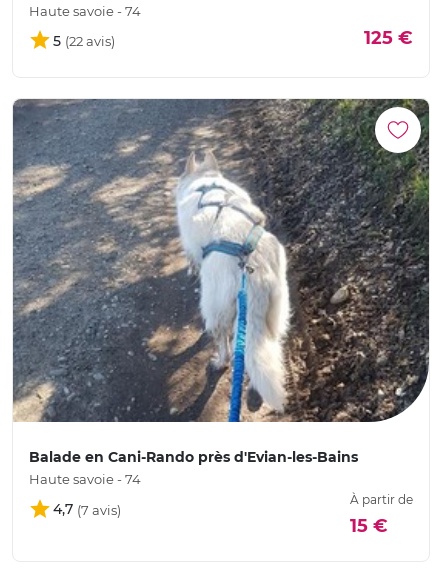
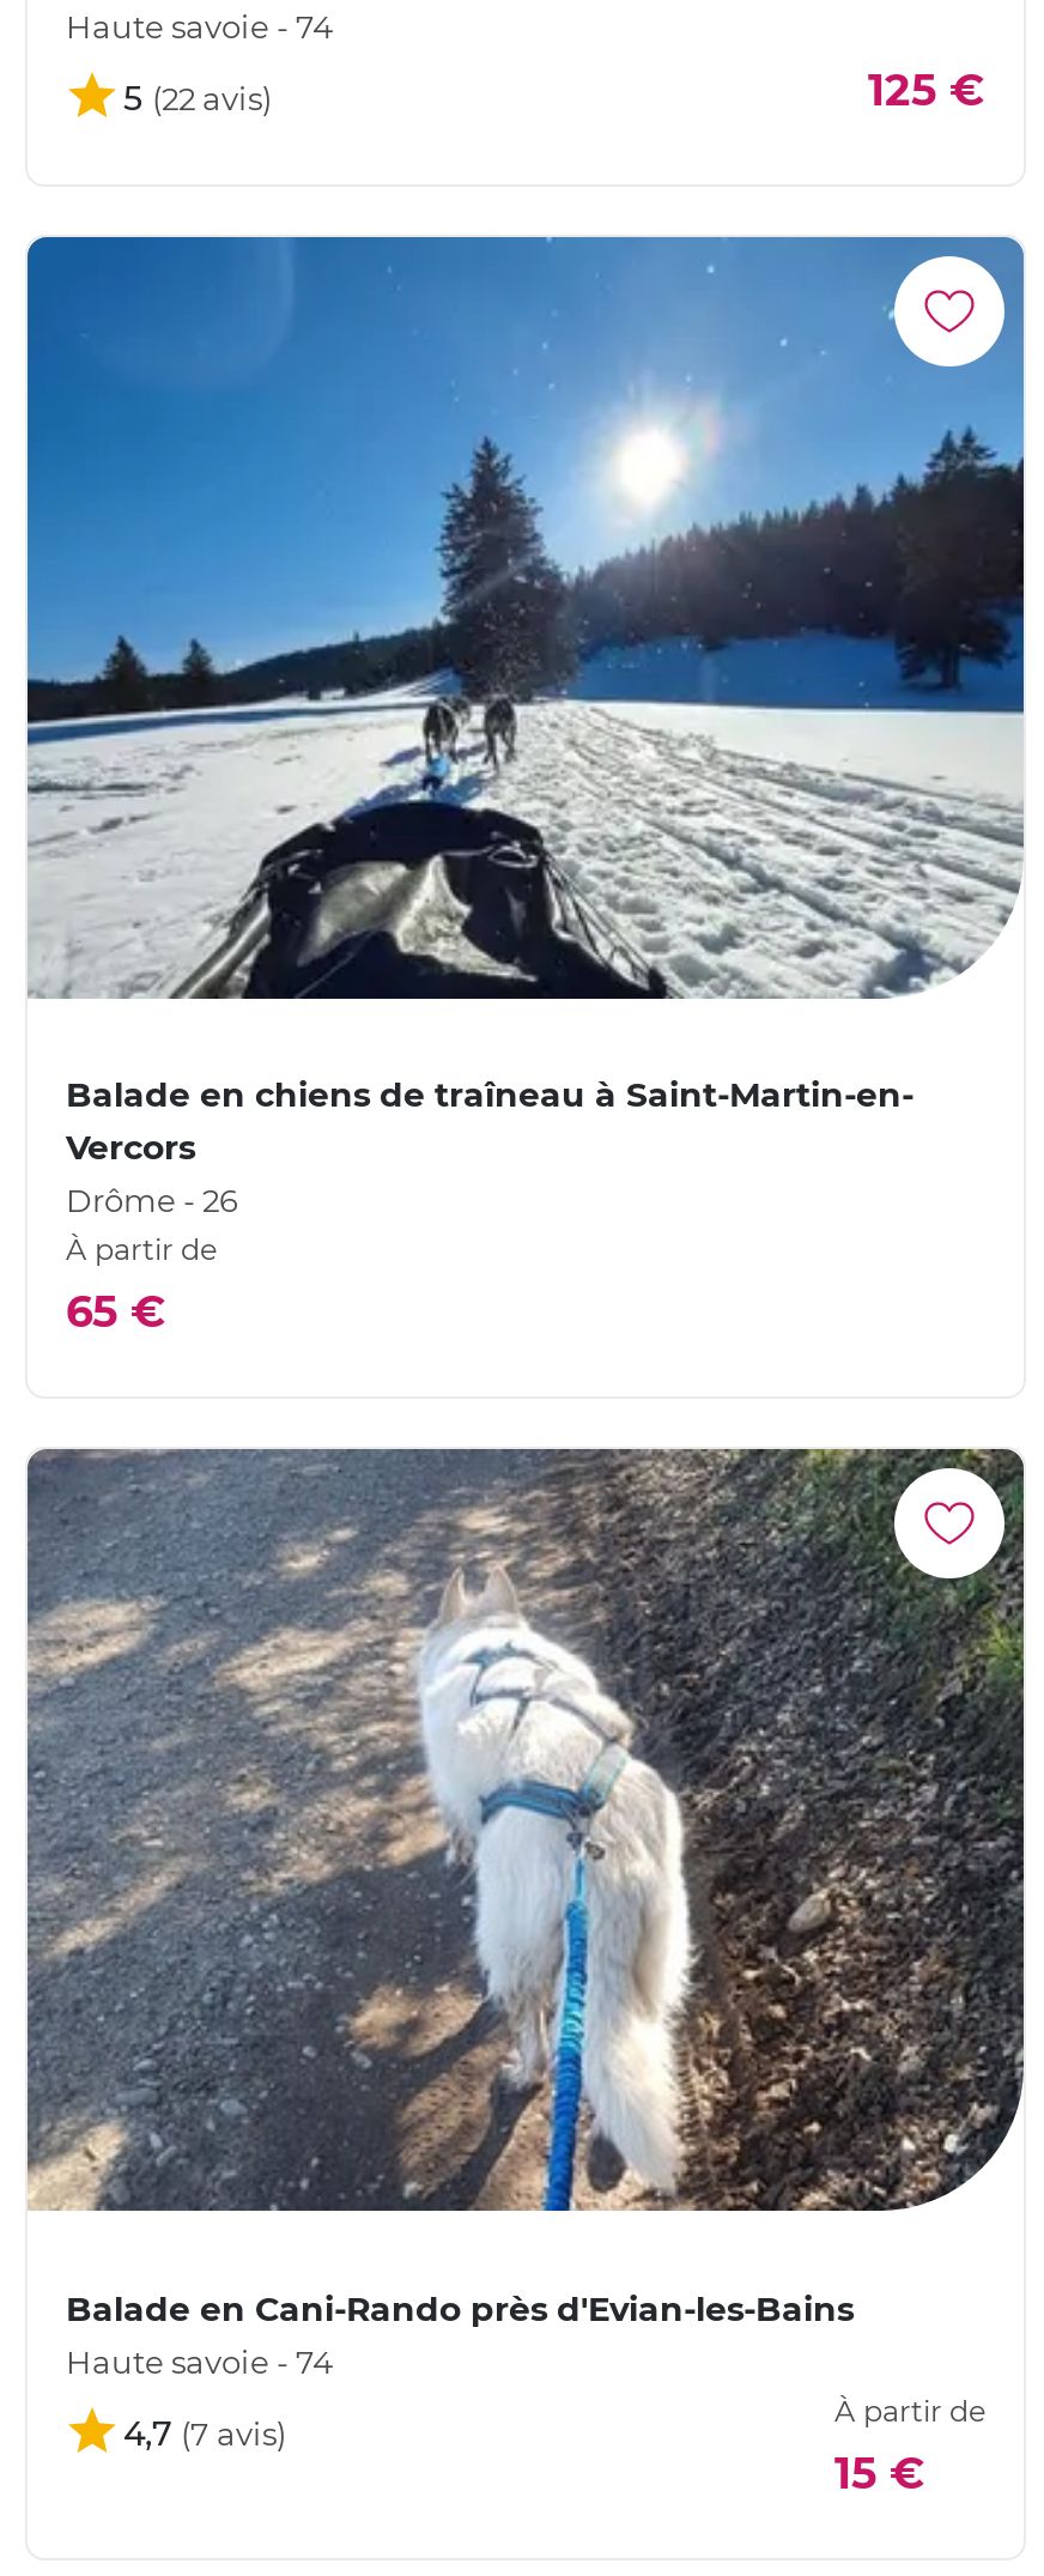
+ [image]
+ Balade en chiens de traîneau à Saint-Martin-en-
+ Vercors
+ Drôme - 26
+ À partir de
+ 65 €

moved down: [image]
